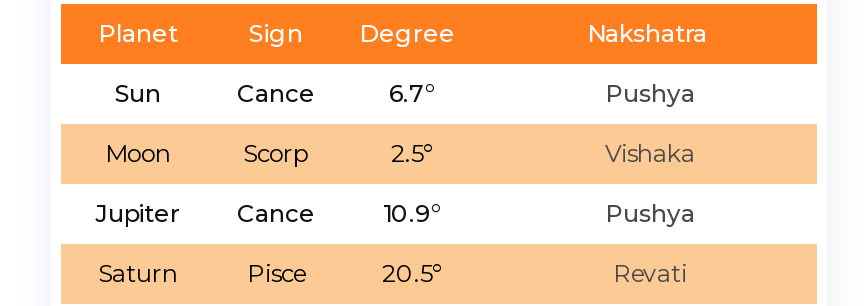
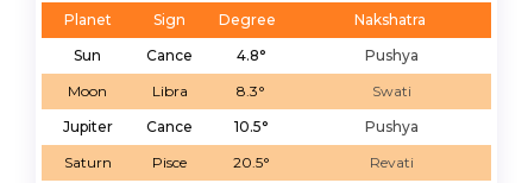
- 6.7°
+ 4.8°

- Scorp
- 2.5°
- Vishaka
+ Libra
+ 8.3°
+ Swati

- Jupiter Cance 10.9°
+ Jupiter Cance 10.5°
